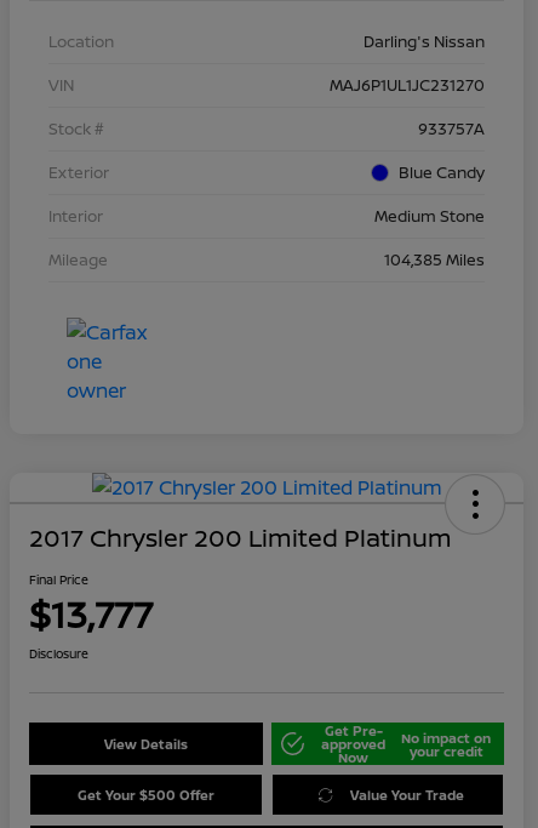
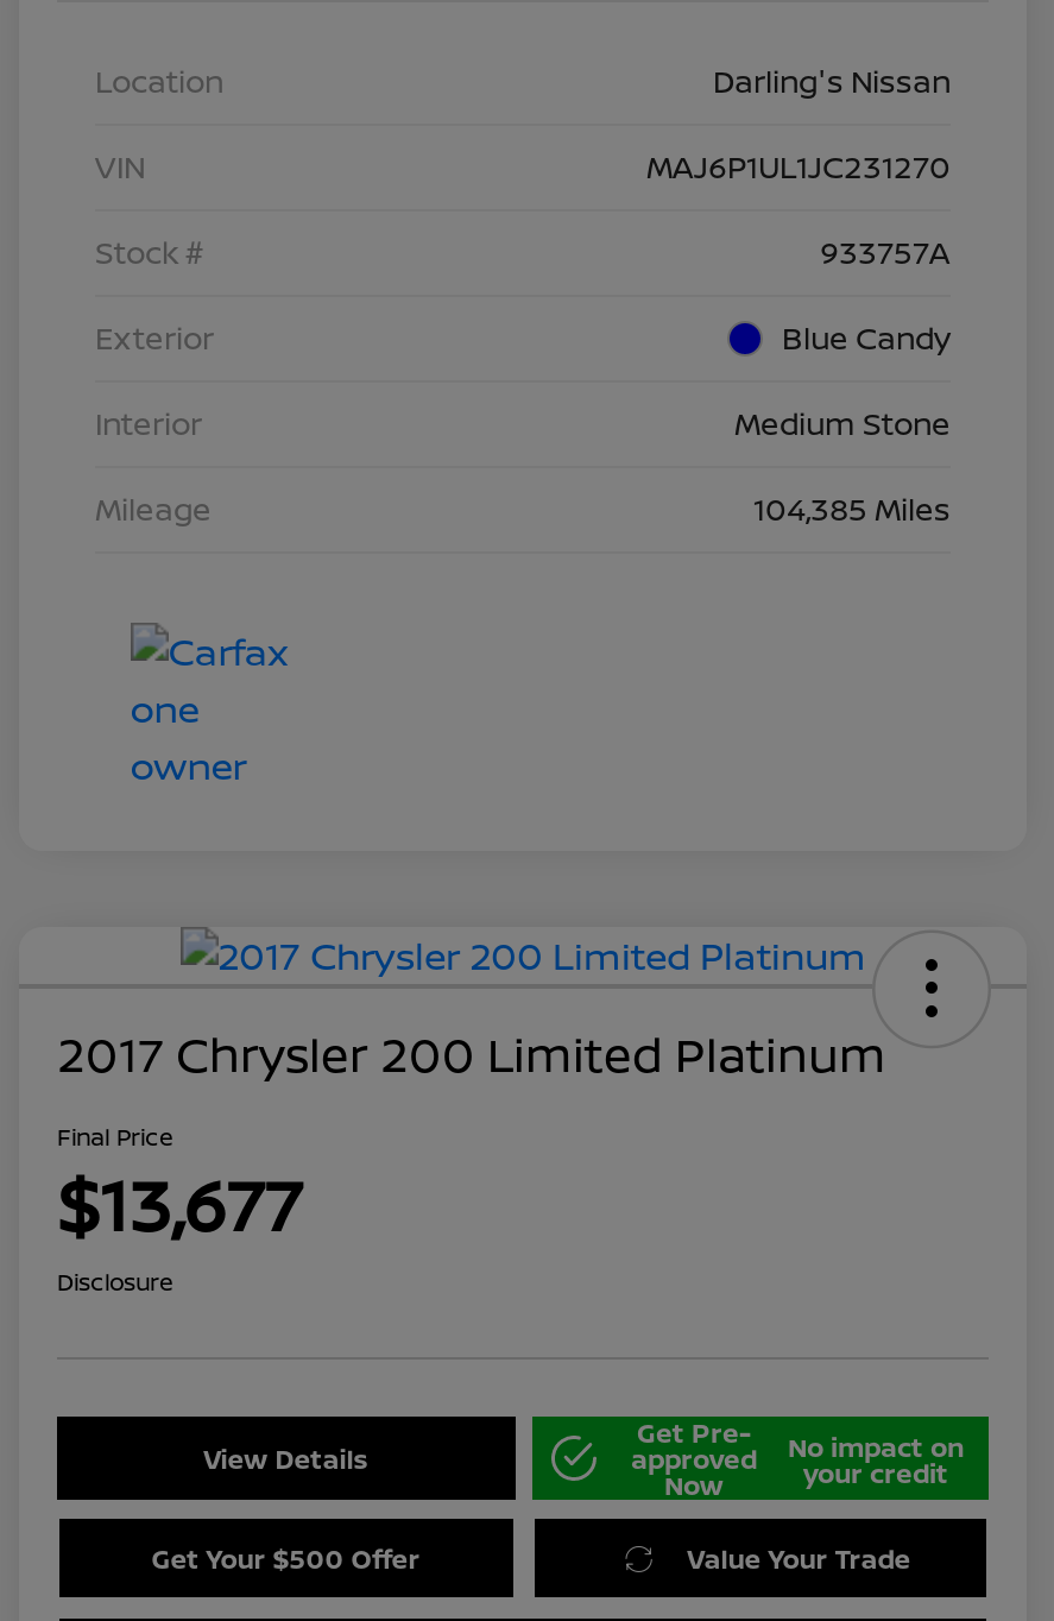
- $13,777
+ $13,677
